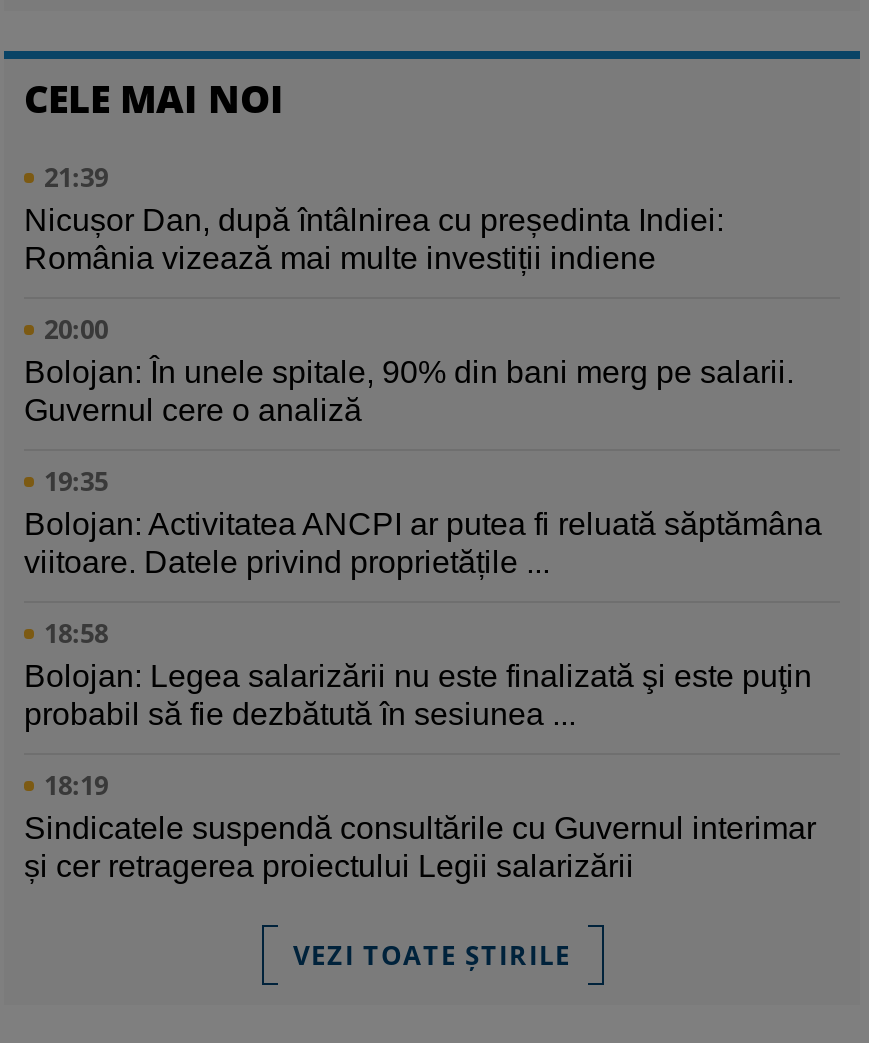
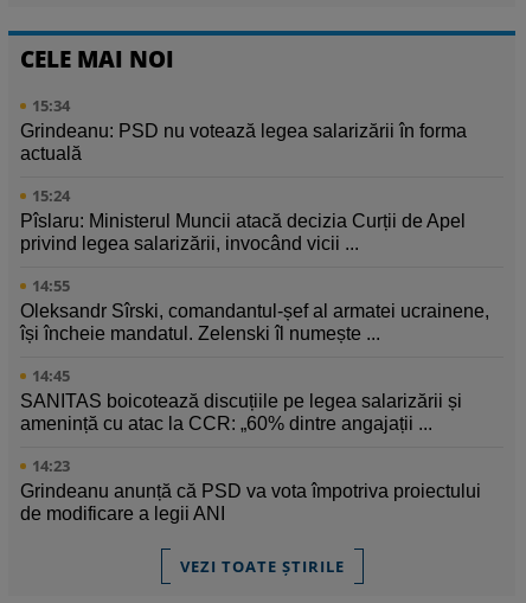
- 21:39
- Nicușor Dan, după întâlnirea cu președinta Indiei:
- România vizează mai multe investiții indiene
+ 15:34
+ Grindeanu: PSD nu votează legea salarizării în forma
+ actuală

- 20:00
- Bolojan: În unele spitale, 90% din bani merg pe salarii.
- Guvernul cere o analiză
+ 15:24
+ Pîslaru: Ministerul Muncii atacă decizia Curții de Apel
+ privind legea salarizării, invocând vicii ...

- 19:35
- Bolojan: Activitatea ANCPI ar putea fi reluată săptămâna
- viitoare. Datele privind proprietățile ...
+ 14:55
+ Oleksandr Sîrski, comandantul-șef al armatei ucrainene,
+ își încheie mandatul. Zelenski îl numește ...

- 18:58
- Bolojan: Legea salarizării nu este finalizată şi este puţin
- probabil să fie dezbătută în sesiunea ...
+ 14:45
+ SANITAS boicotează discuțiile pe legea salarizării și
+ amenință cu atac la CCR: „60% dintre angajații ...

- 18:19
- Sindicatele suspendă consultările cu Guvernul interimar
- și cer retragerea proiectului Legii salarizării
+ 14:23
+ Grindeanu anunță că PSD va vota împotriva proiectului
+ de modificare a legii ANI
